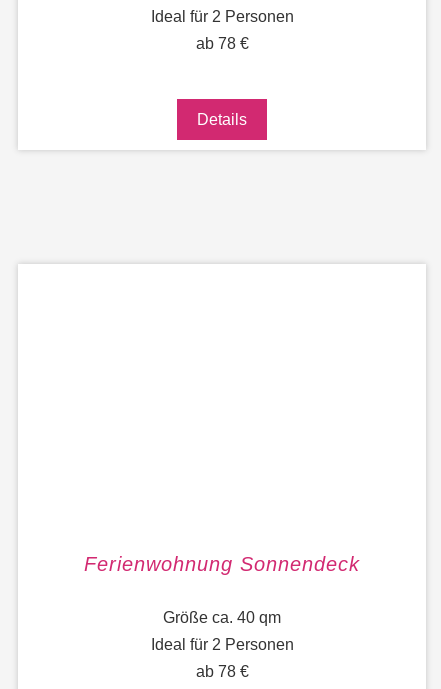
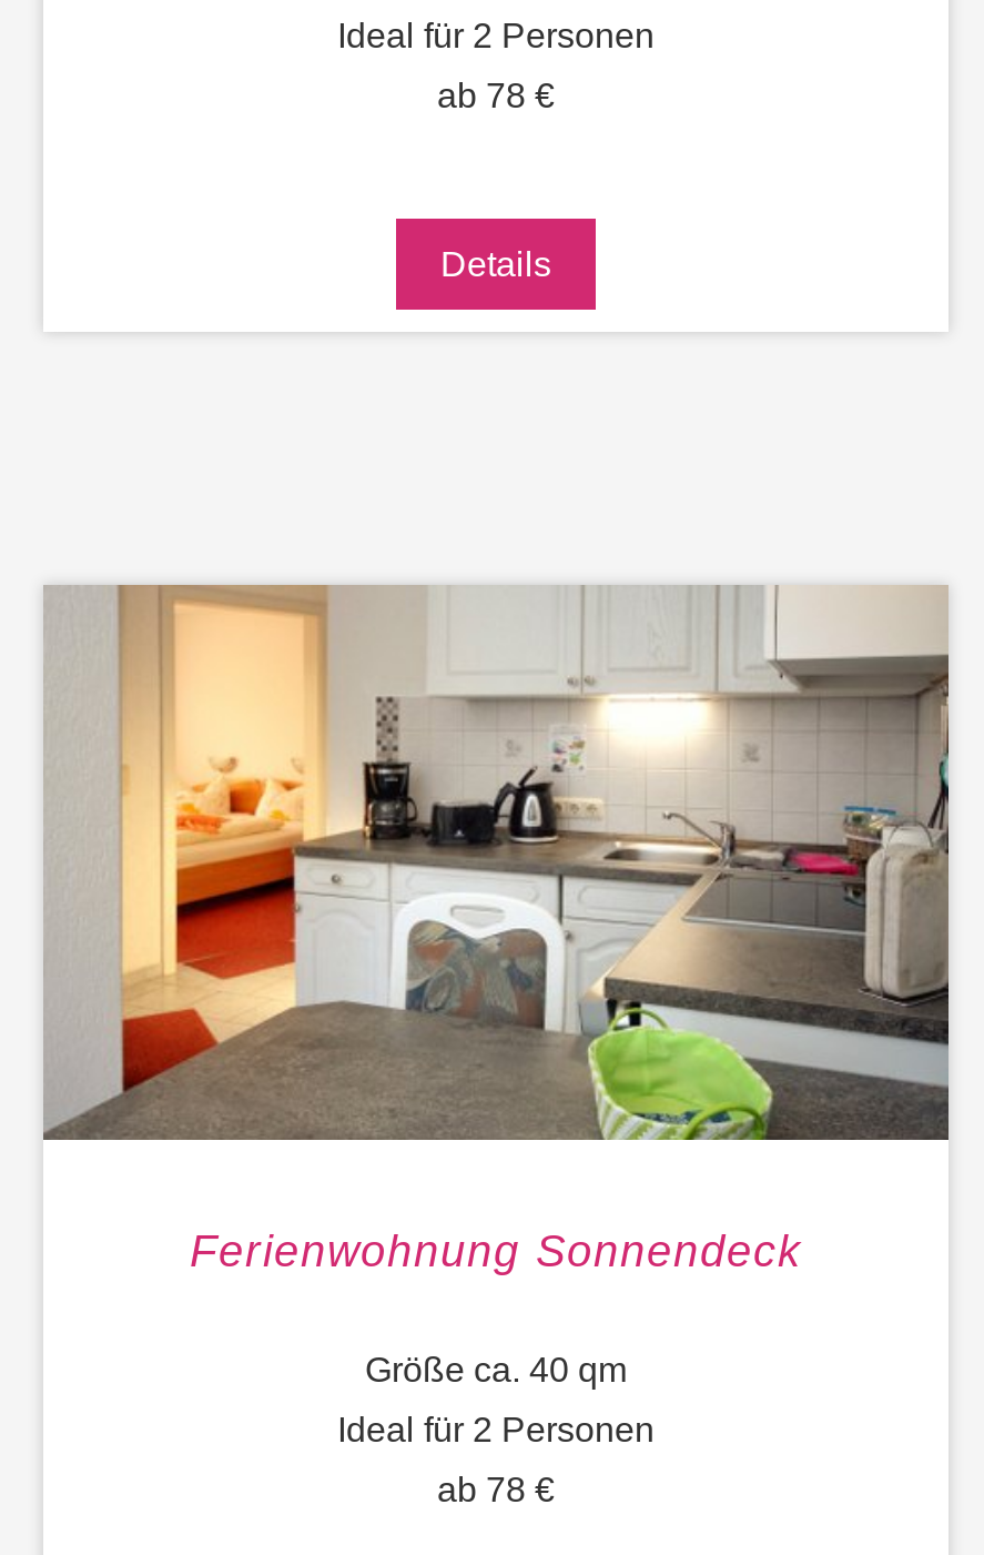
+ [image]
